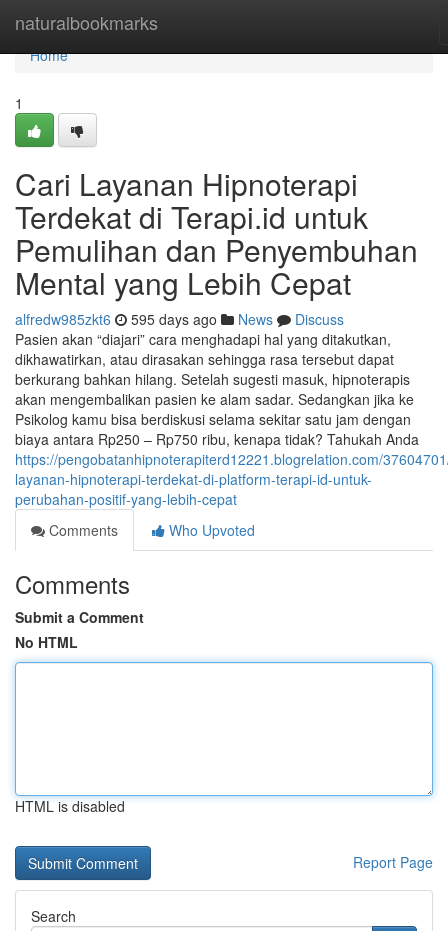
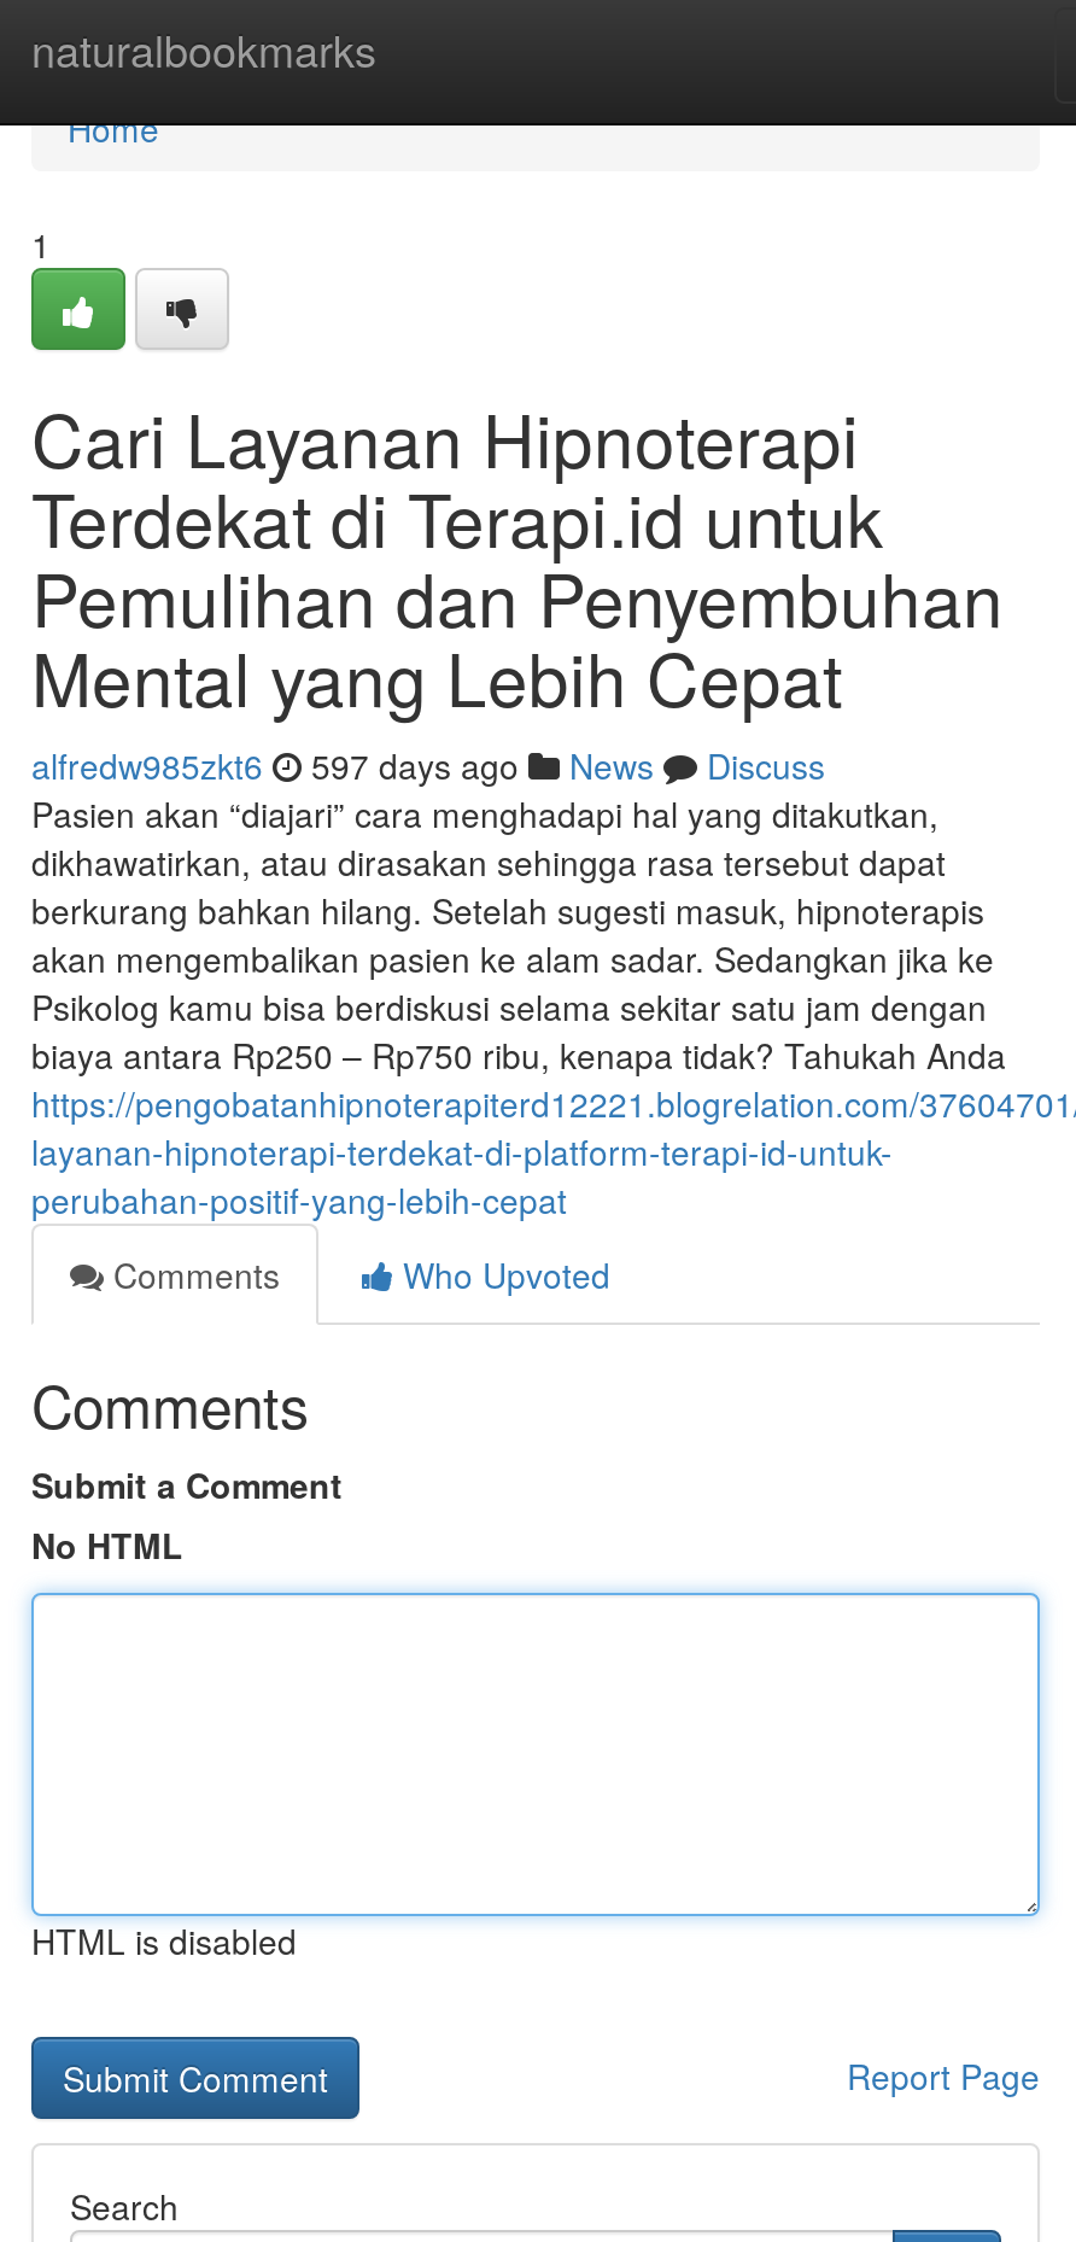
- alfredw985zkt6 595 days ago News Discuss
+ alfredw985zkt6 597 days ago News Discuss
